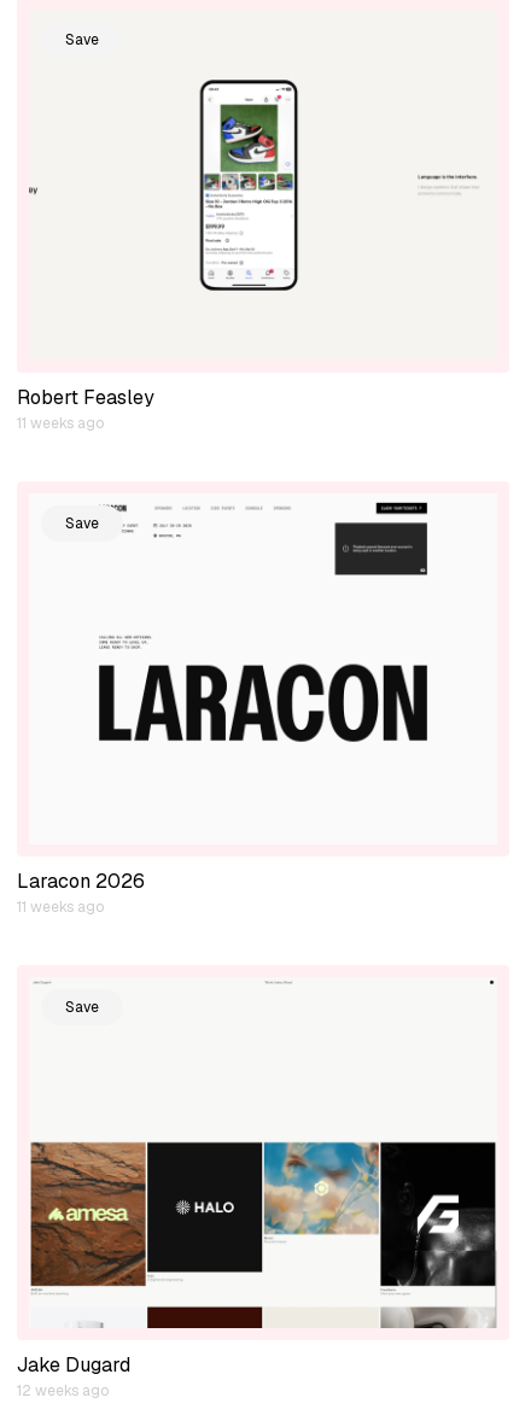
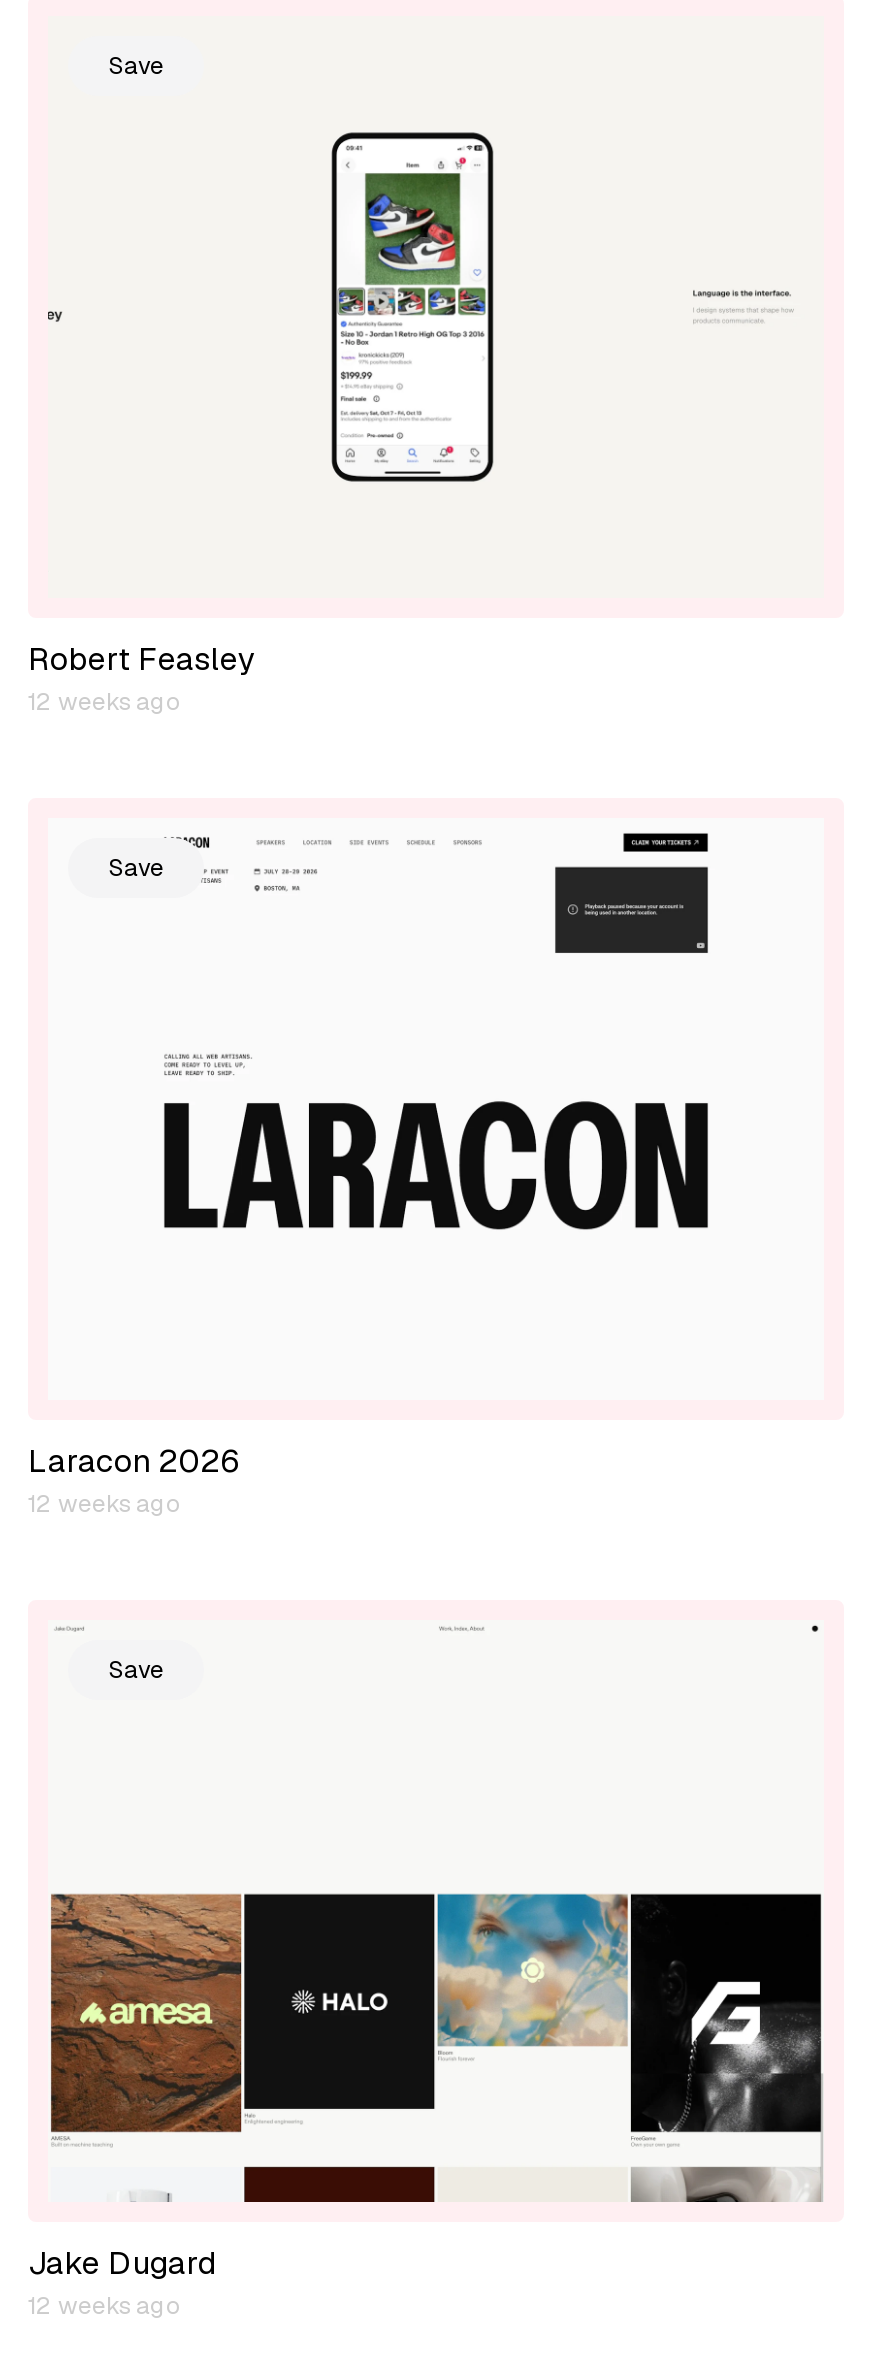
- 11 weeks ago
+ 12 weeks ago

- 11 weeks ago
+ 12 weeks ago
